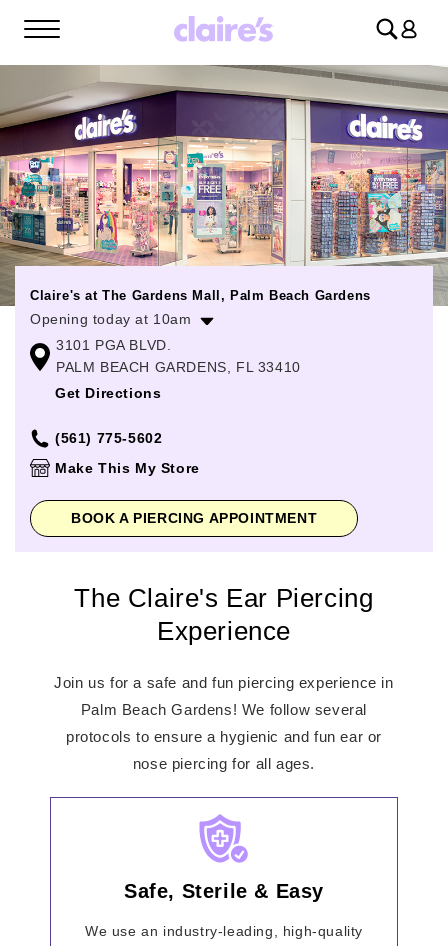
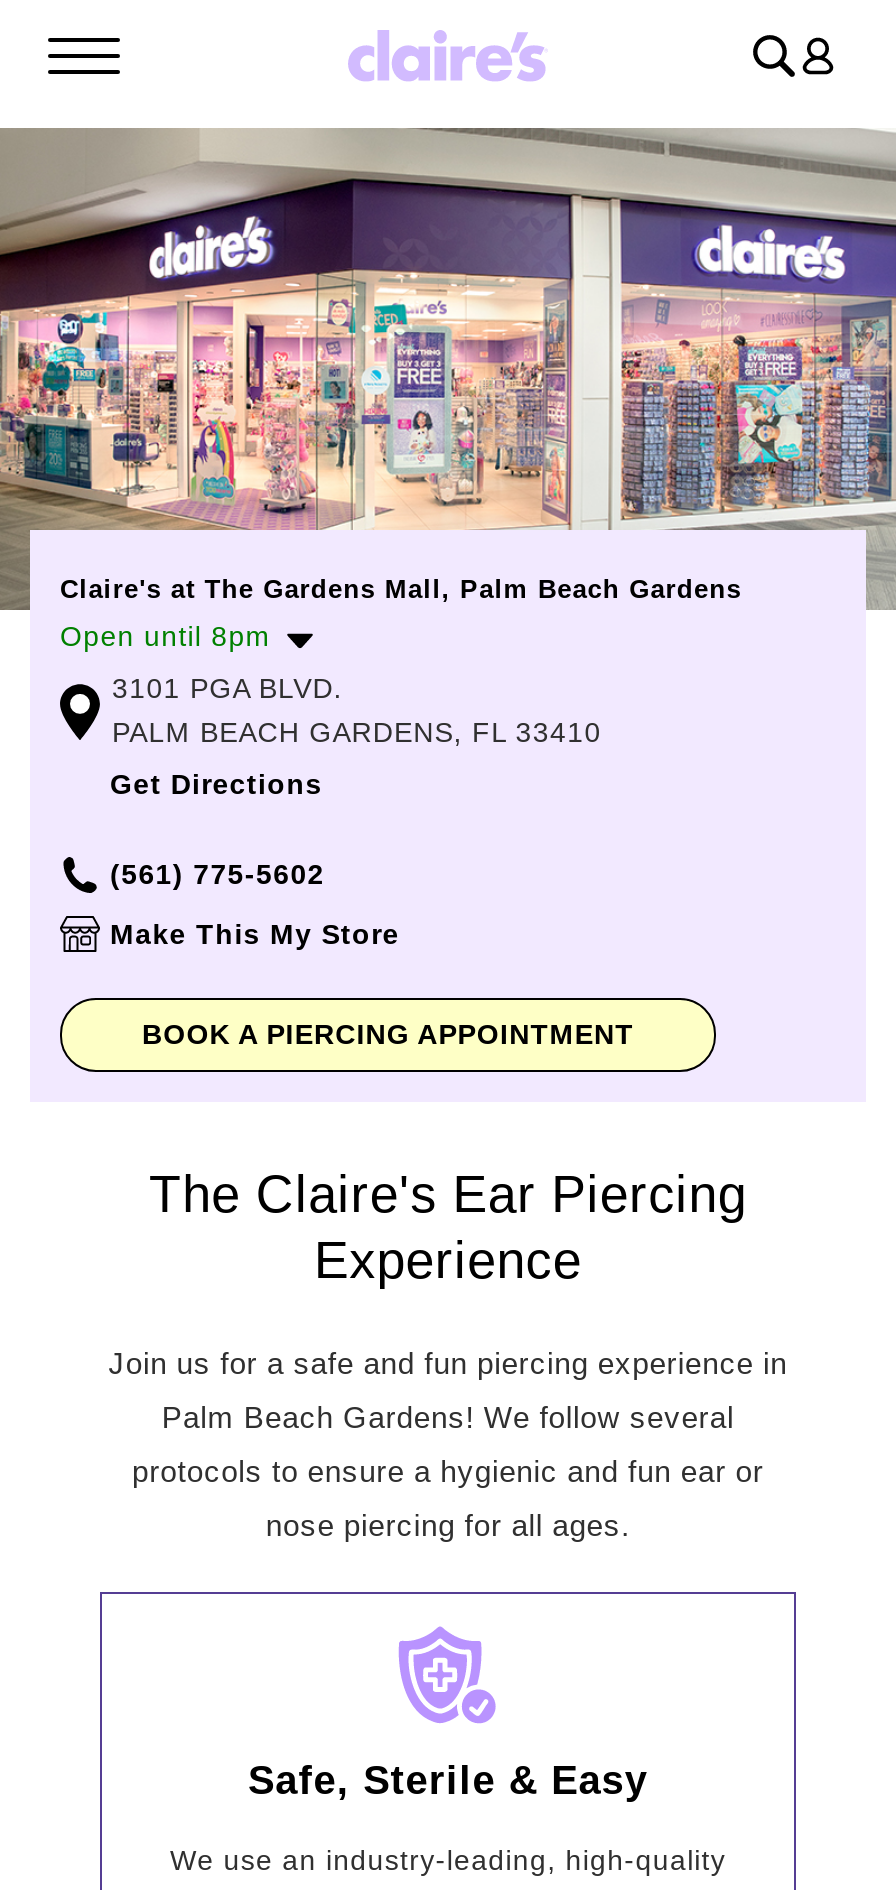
- Opening today at 10am
+ Open until 8pm
